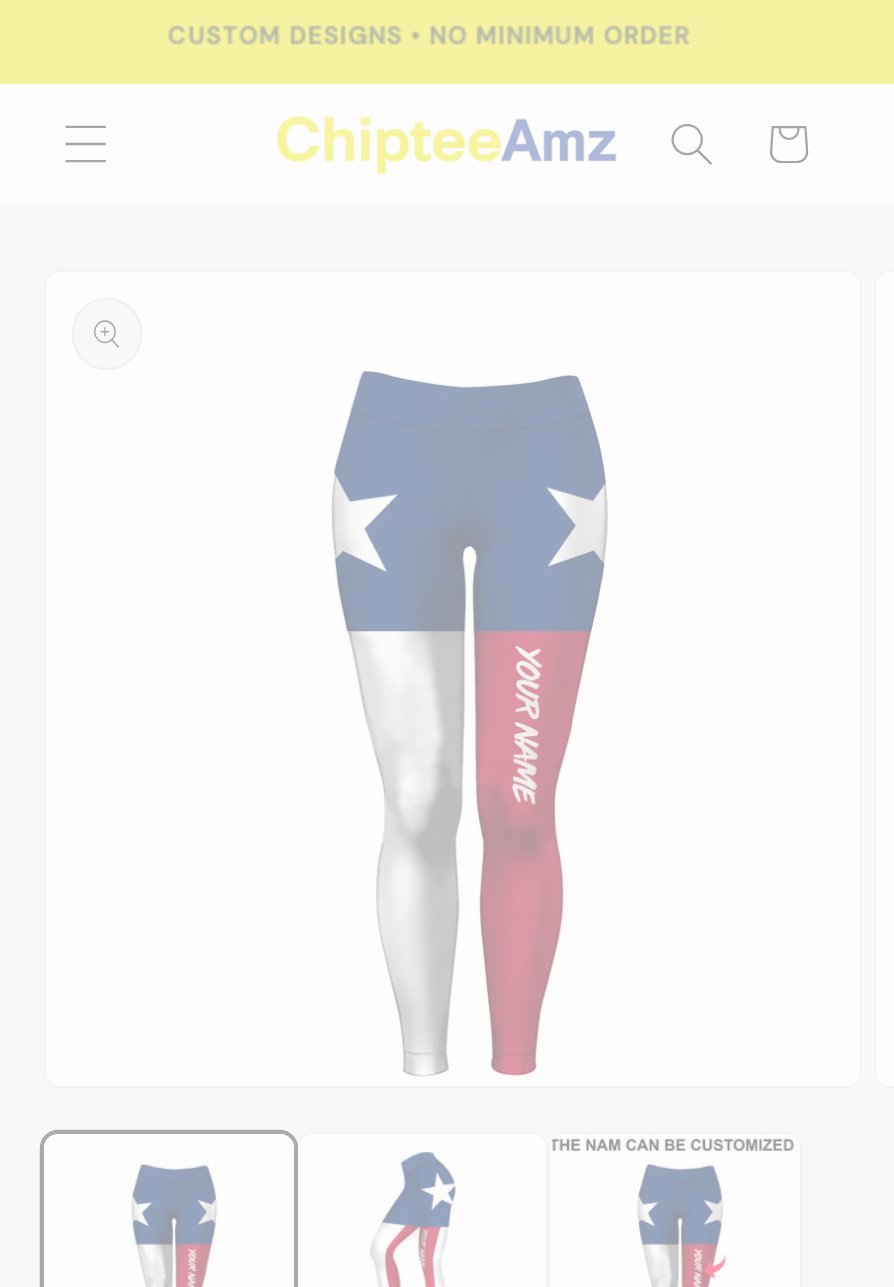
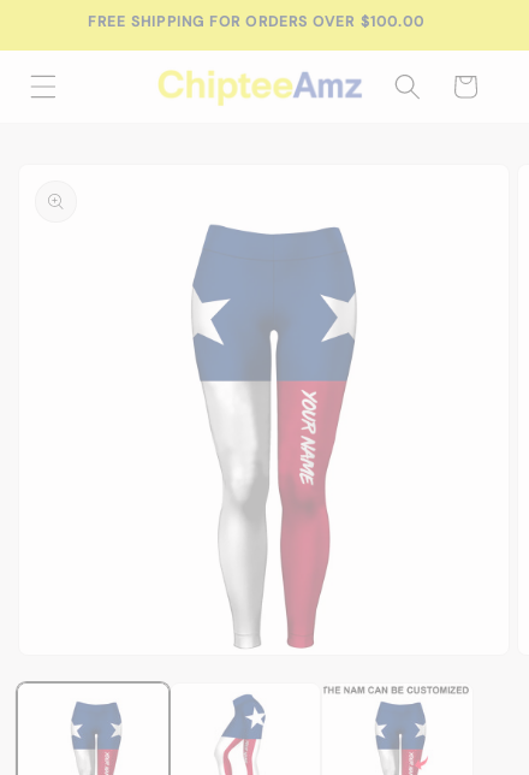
- CUSTOM DESIGNS • NO MINIMUM ORDER
+ FREE SHIPPING FOR ORDERS OVER $100.00
